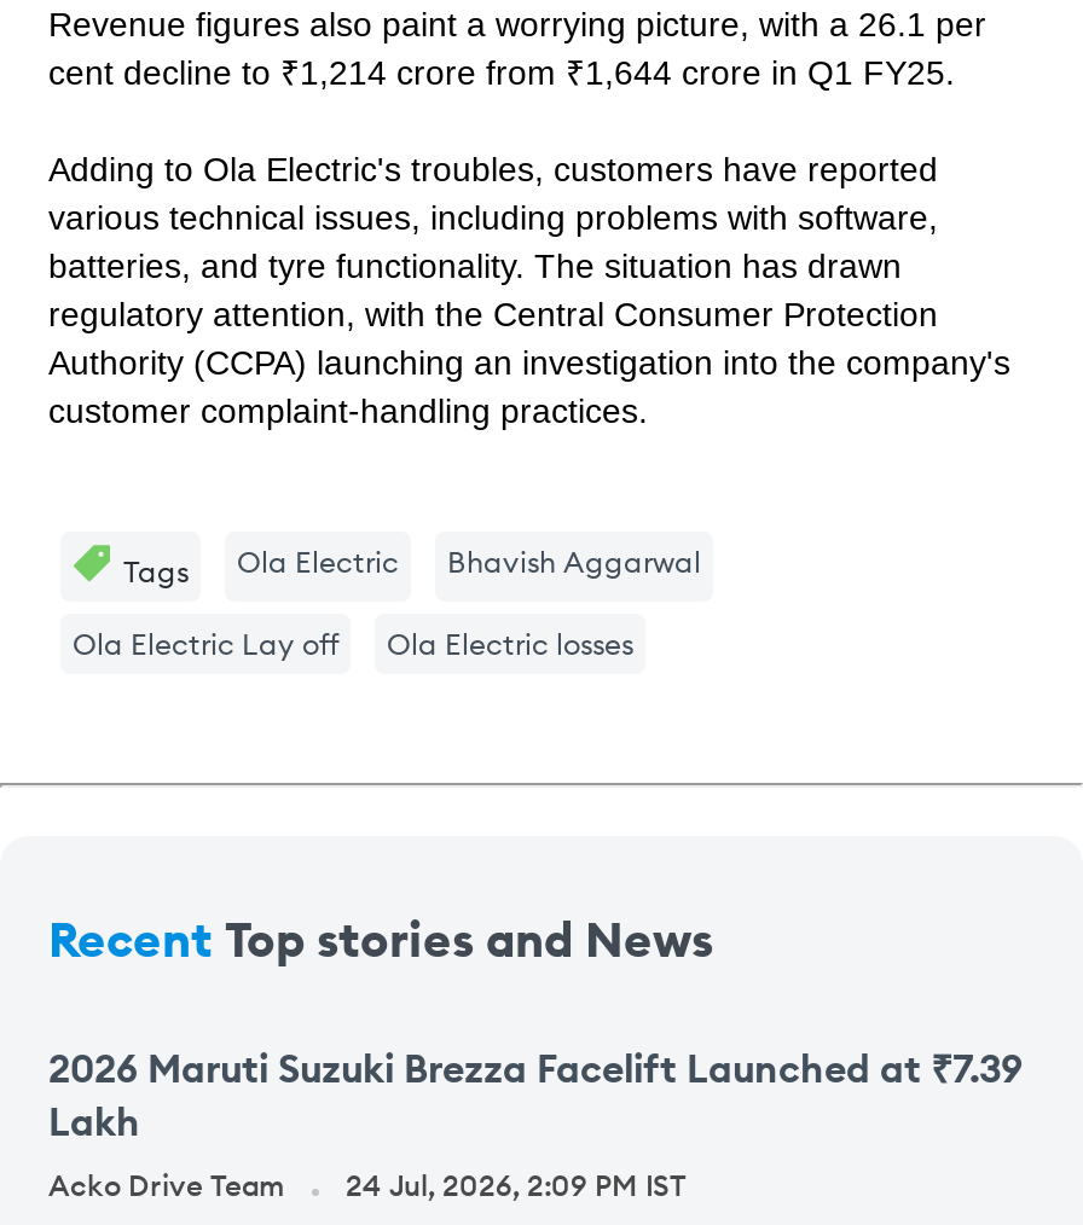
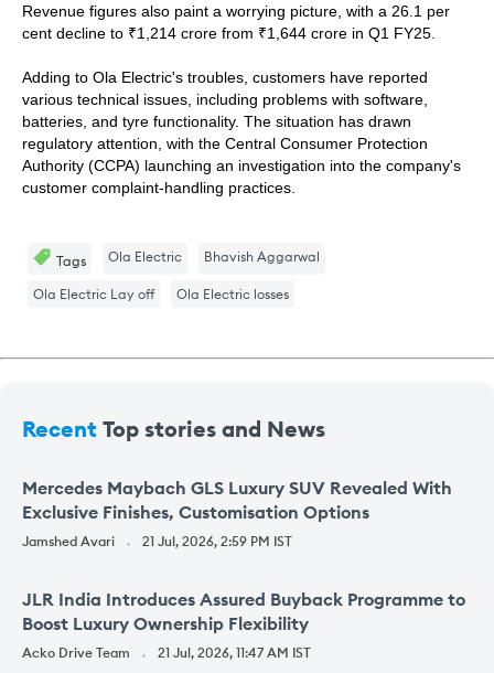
- 2026 Maruti Suzuki Brezza Facelift Launched at ₹7.39
- Lakh
+ Mercedes Maybach GLS Luxury SUV Revealed With
+ Exclusive Finishes, Customisation Options
+ Jamshed Avari
+ 21 Jul, 2026, 2:59 PM IST
+ JLR India Introduces Assured Buyback Programme to
+ Boost Luxury Ownership Flexibility

- Acko Drive Team 24 Jul, 2026, 2:09 PM IST
+ Acko Drive Team 21 Jul, 2026, 11:47 AM IST
